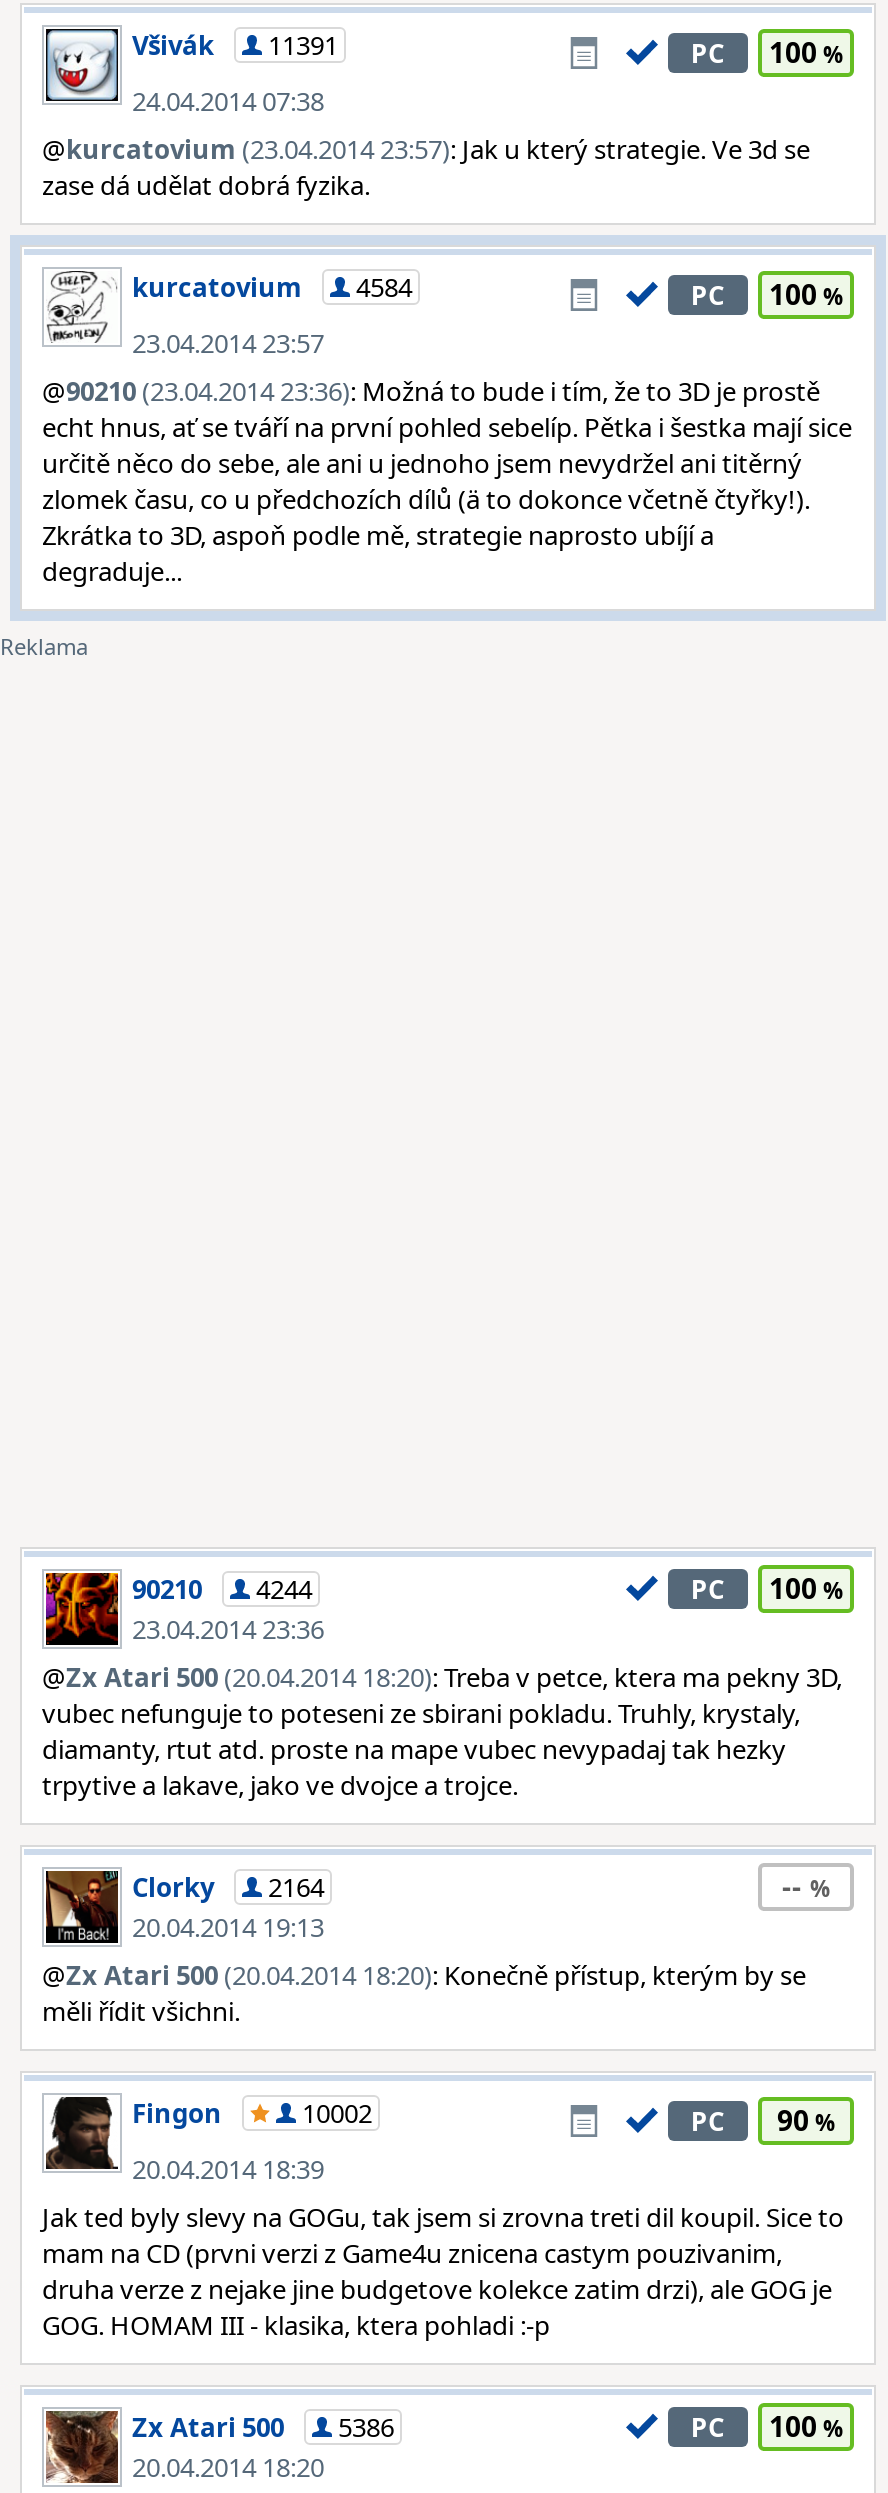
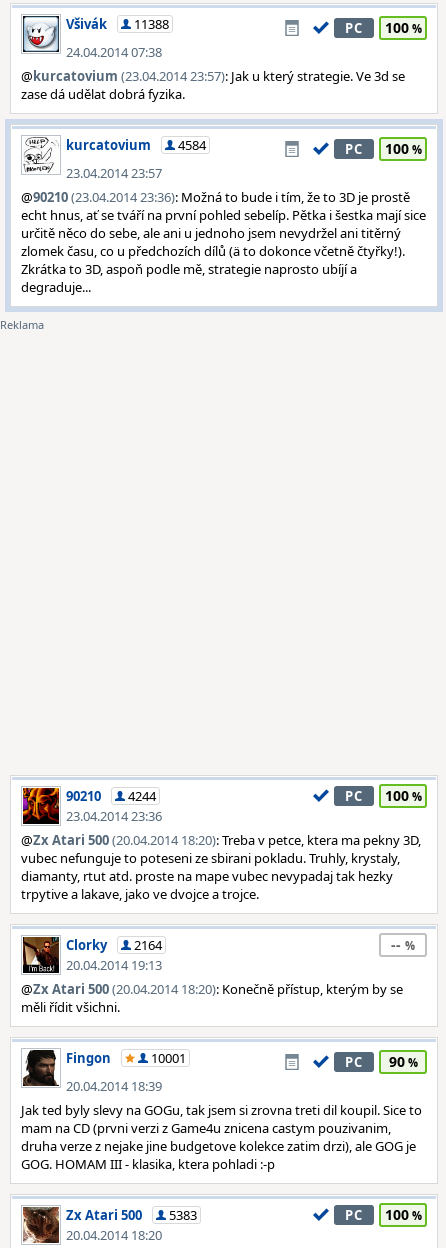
- Všivák 11391
+ Všivák 11388

- 10002
+ 10001

- Zx Atari 500 5386
+ Zx Atari 500 5383
